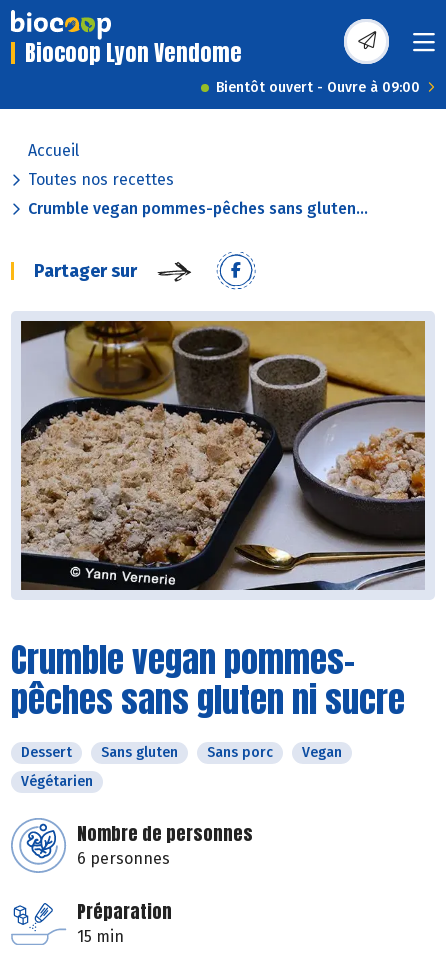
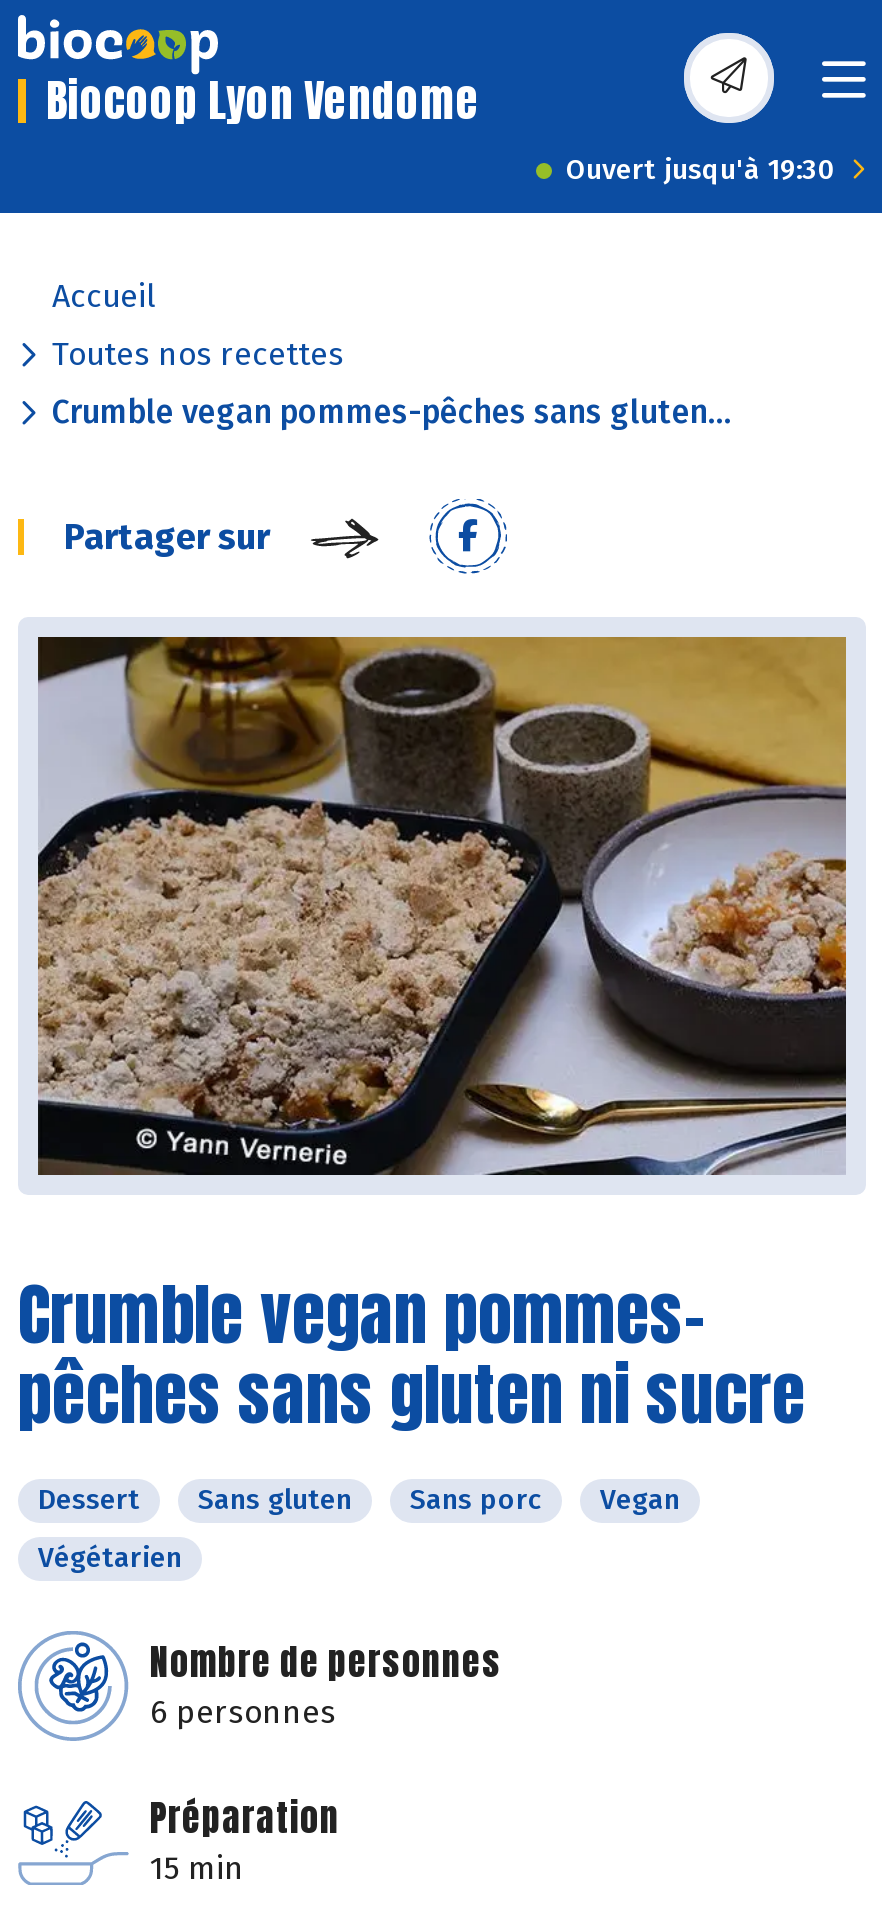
- Bientôt ouvert - Ouvre à 09:00
+ Ouvert jusqu'à 19:30
